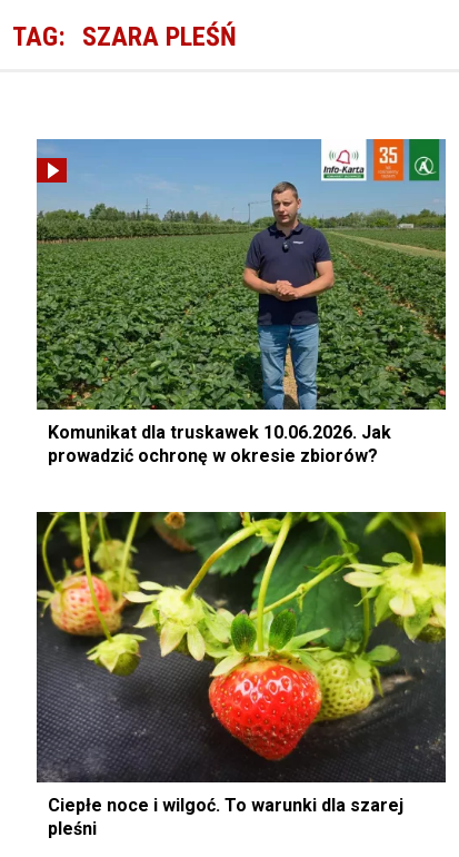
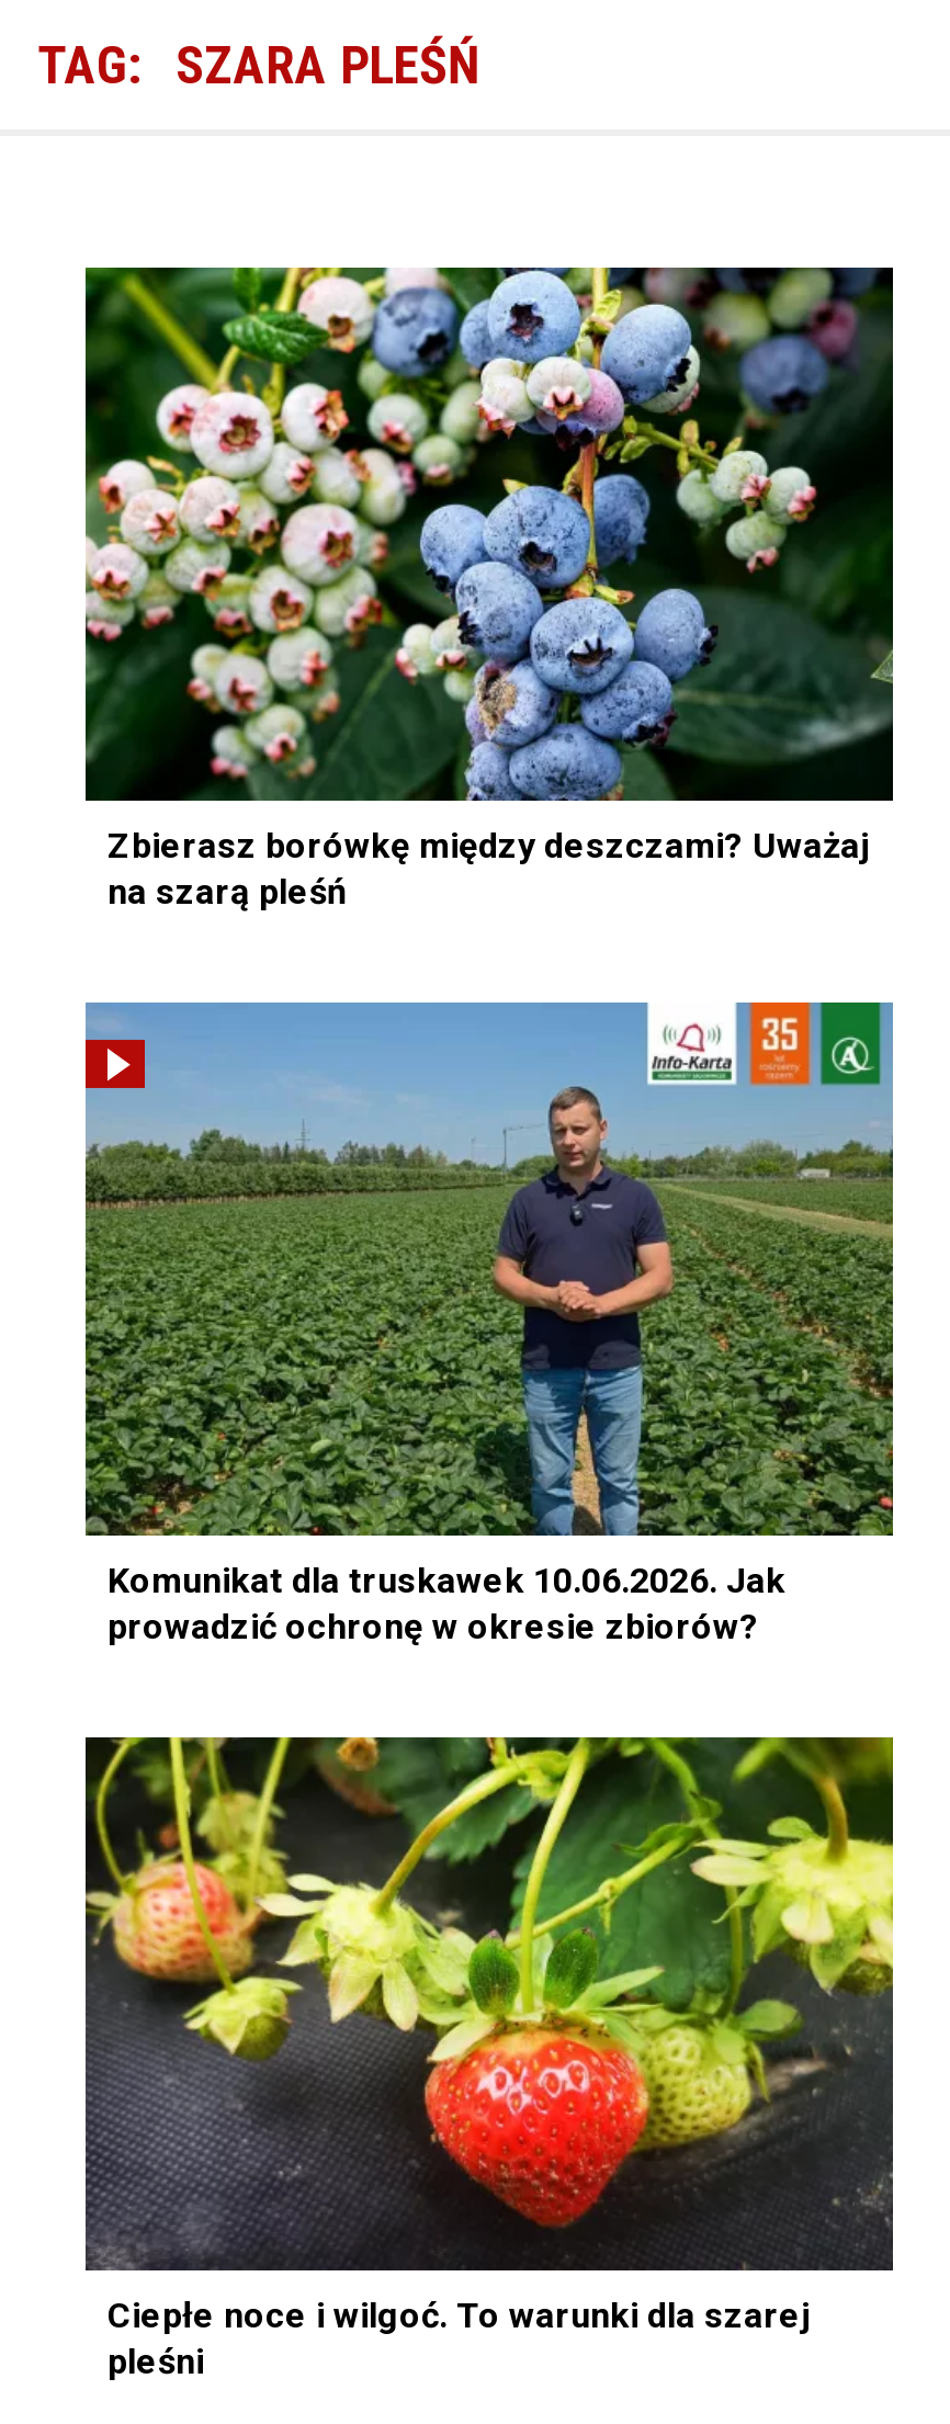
+ [image]
+ Zbierasz borówkę między deszczami? Uważaj
+ na szarą pleśń
